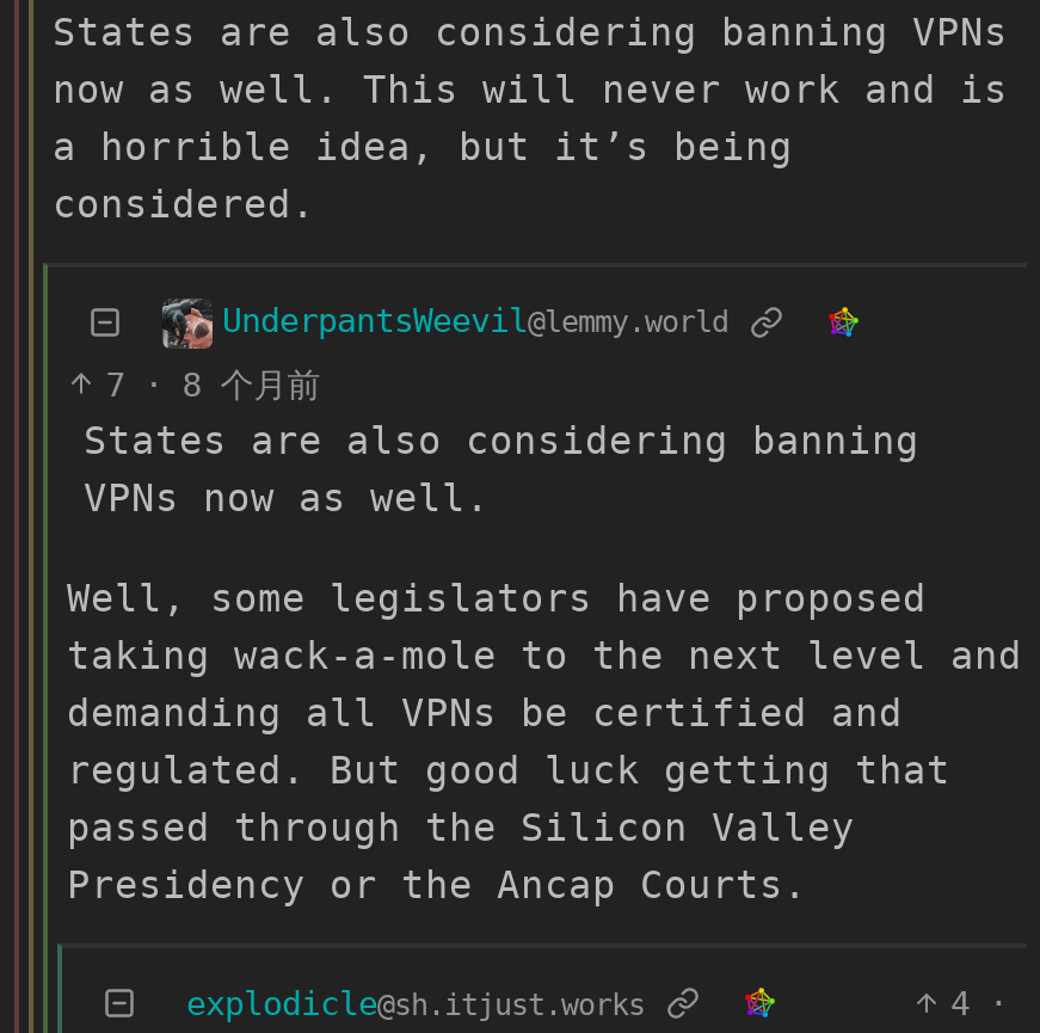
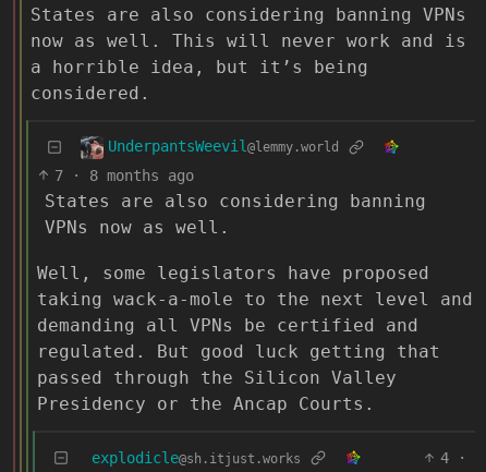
- 7 · 8 个月前
+ 7 · 8 months ago
